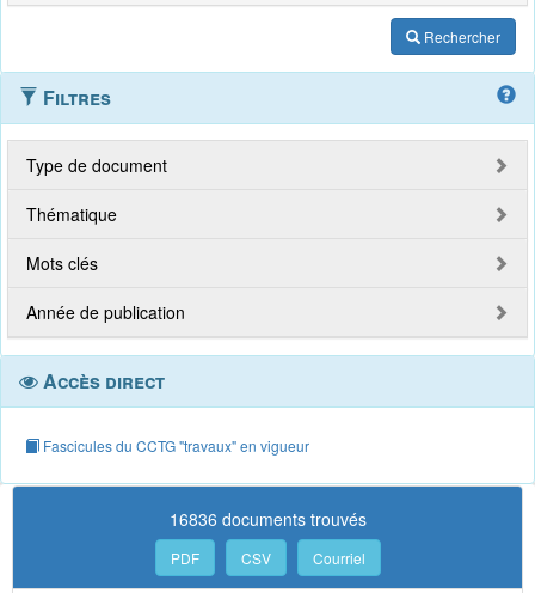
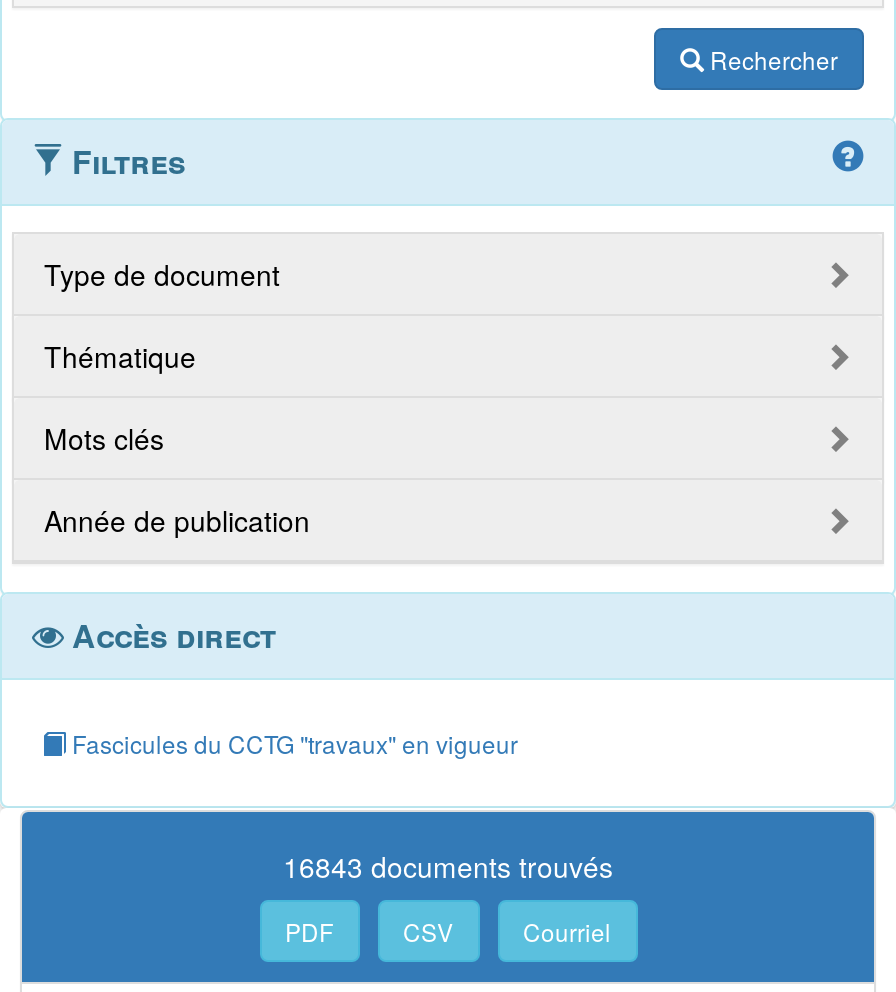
- 16836 documents trouvés
+ 16843 documents trouvés
